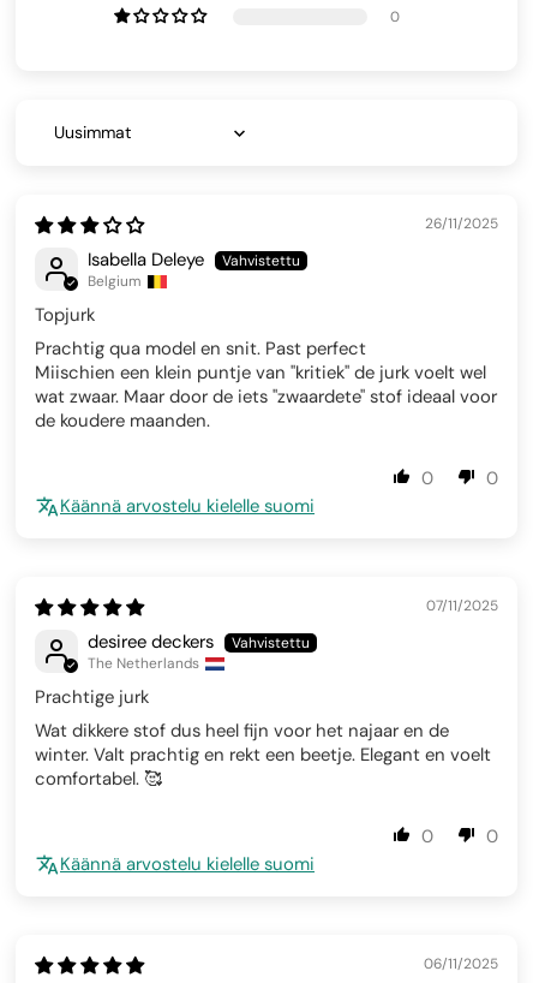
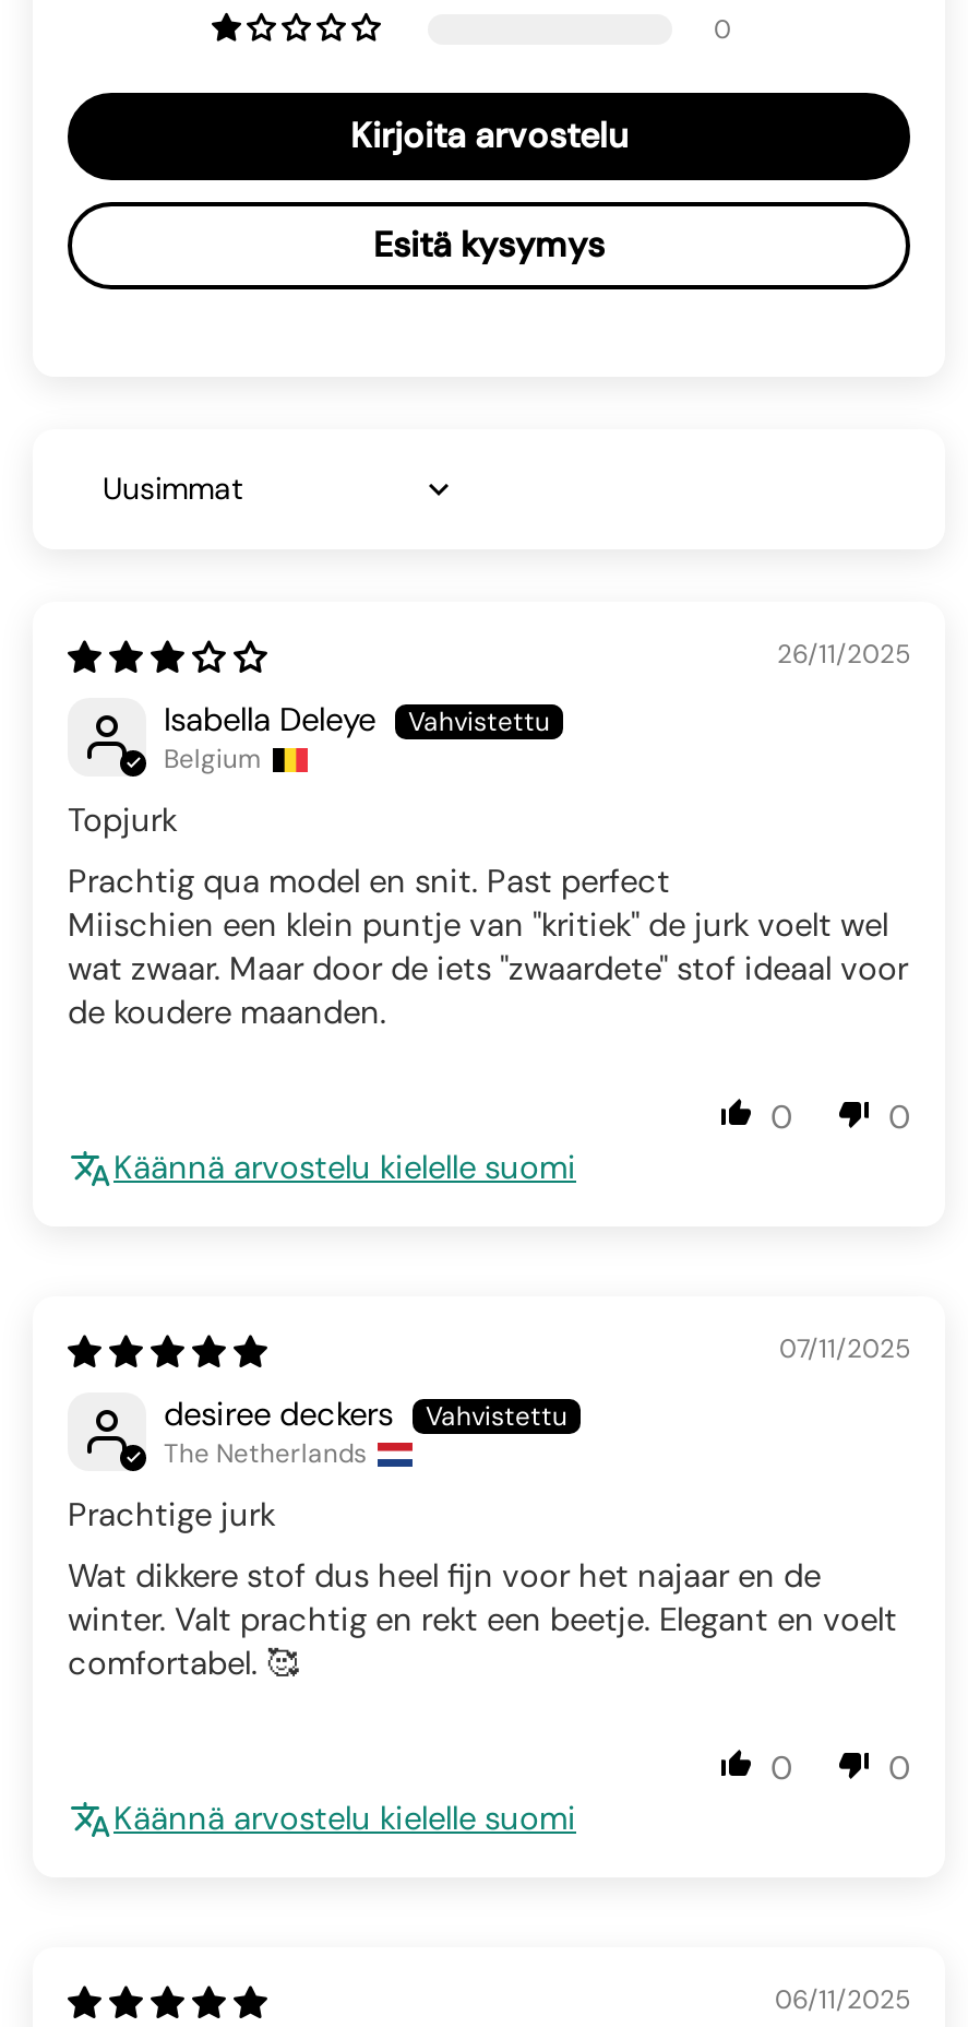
+ Kirjoita arvostelu
+ Esitä kysymys
